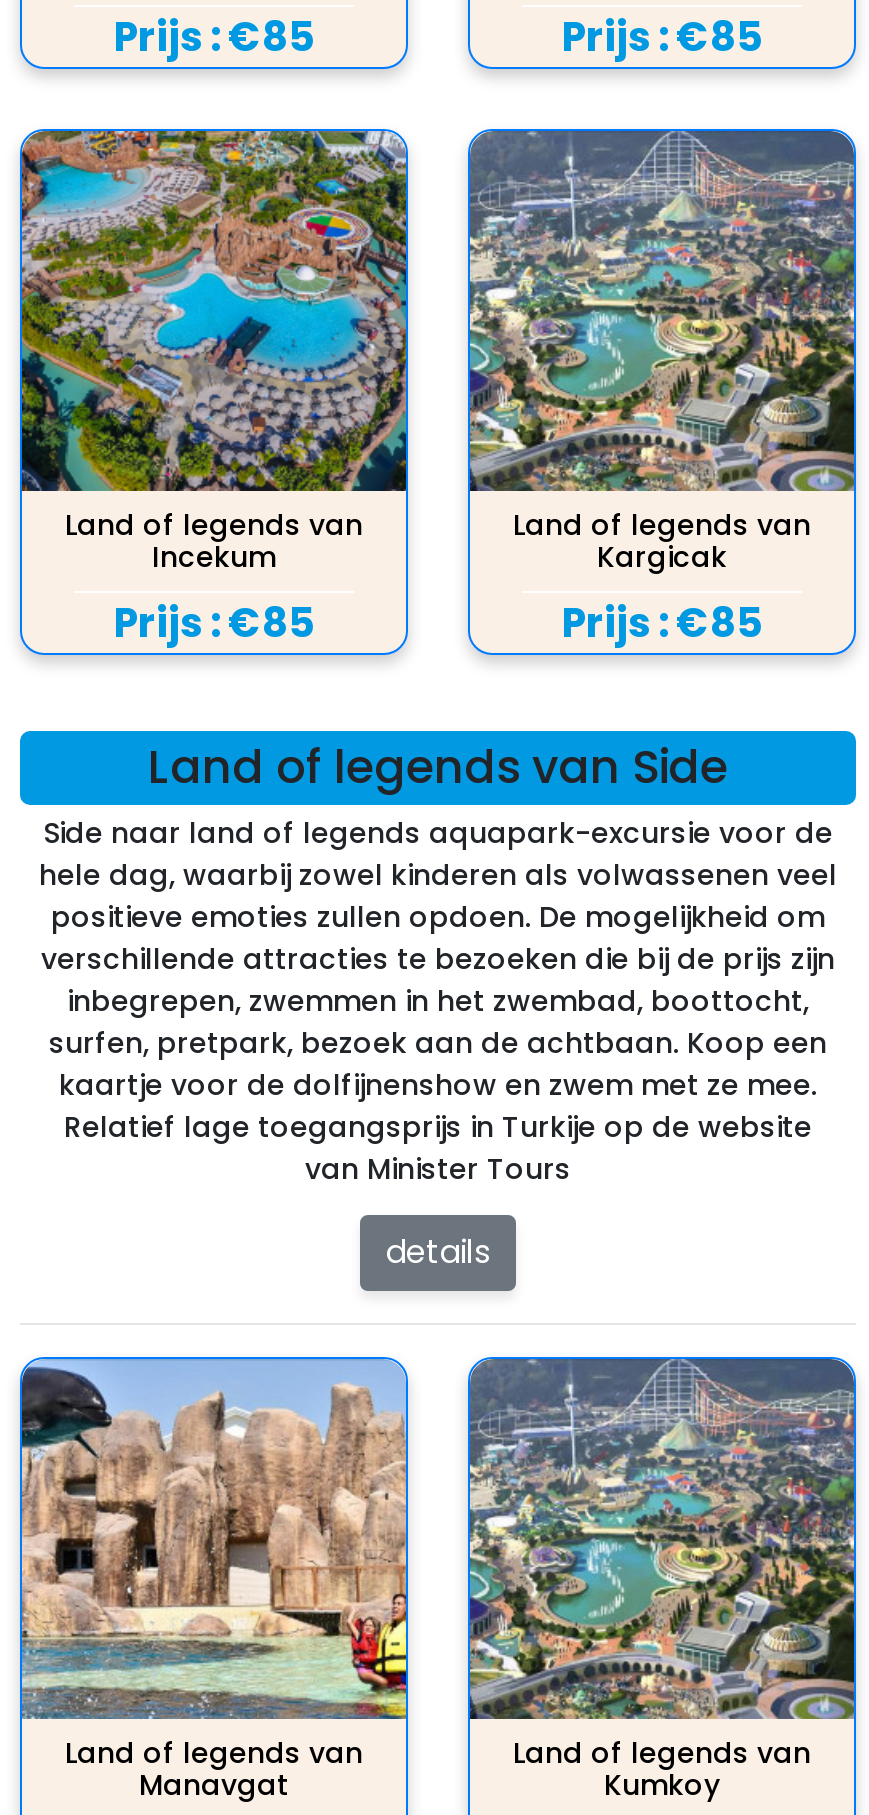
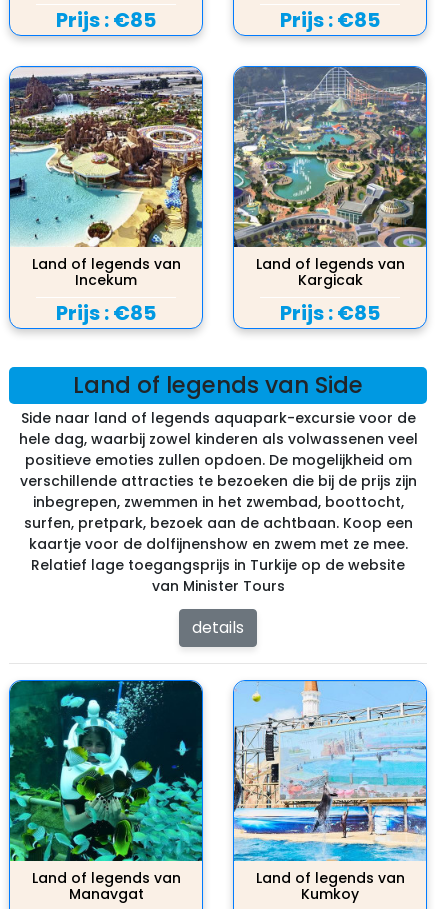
- [image]
+ [image]

- [image]
+ [image]

- [image]
+ [image]
